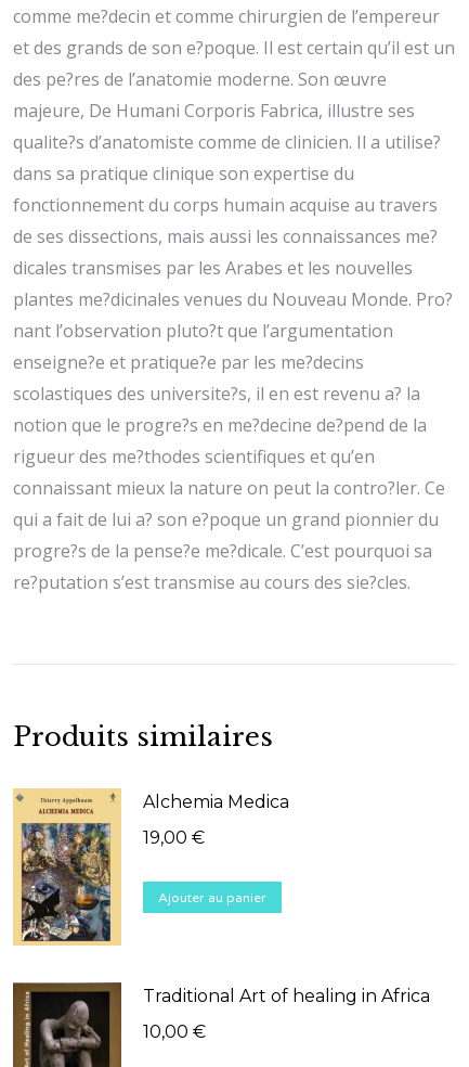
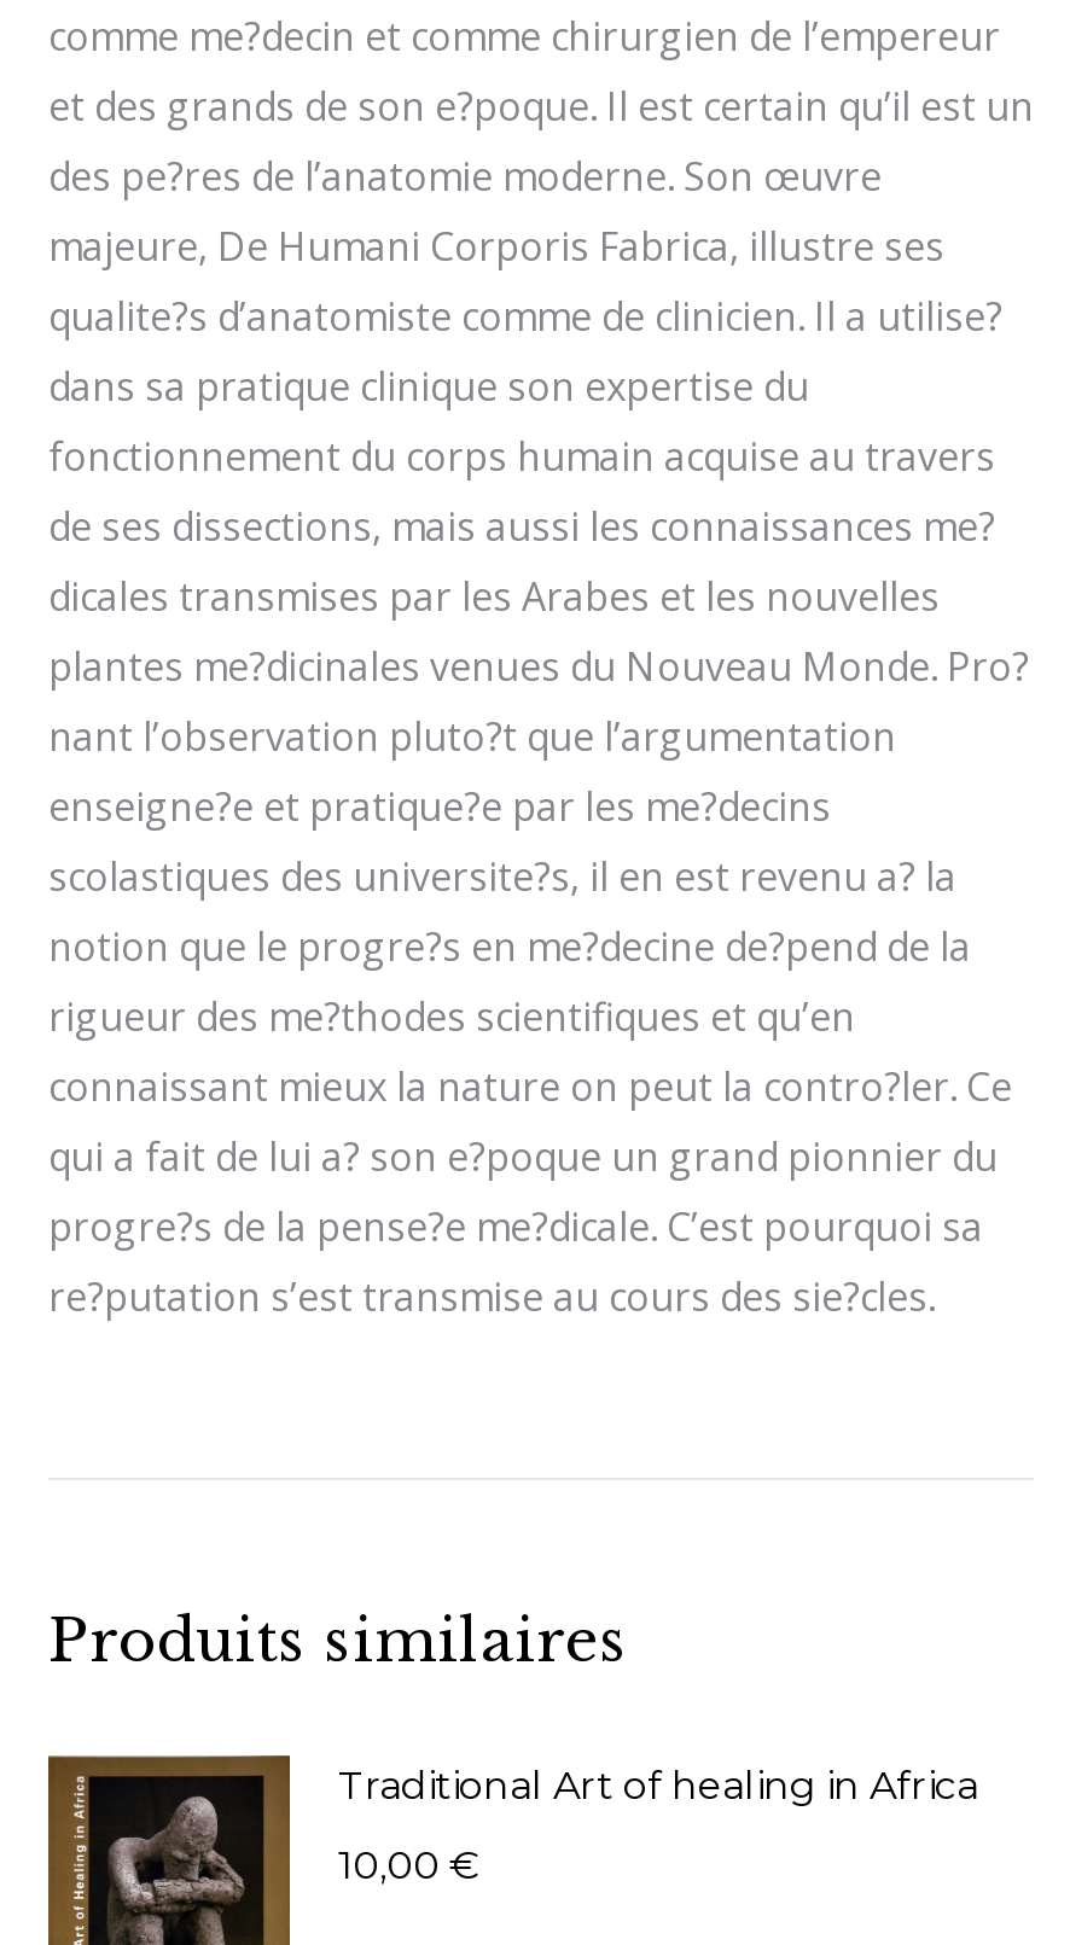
- [image]
- Alchemia Medica
- 19,00 €
- Ajouter au panier
